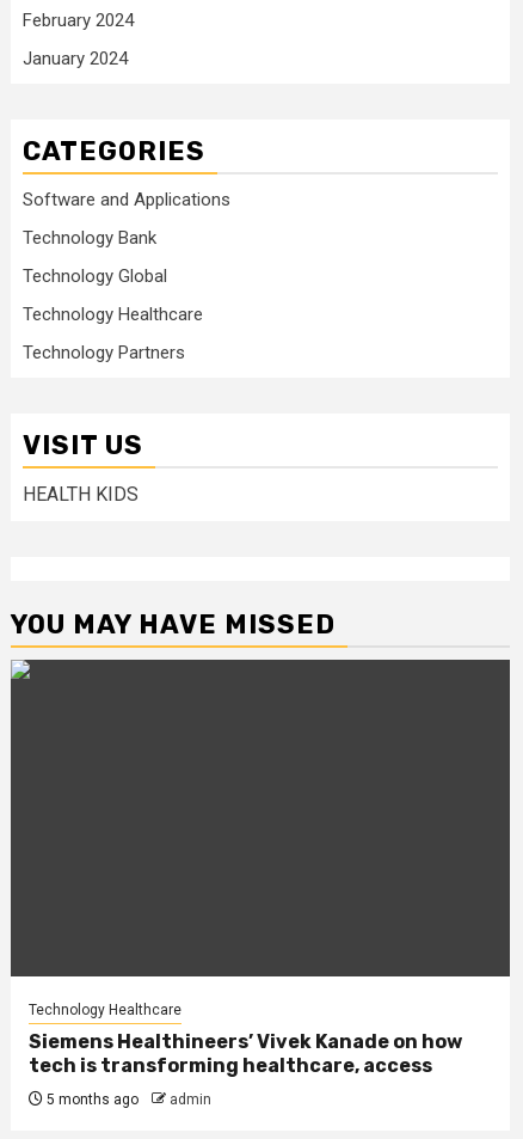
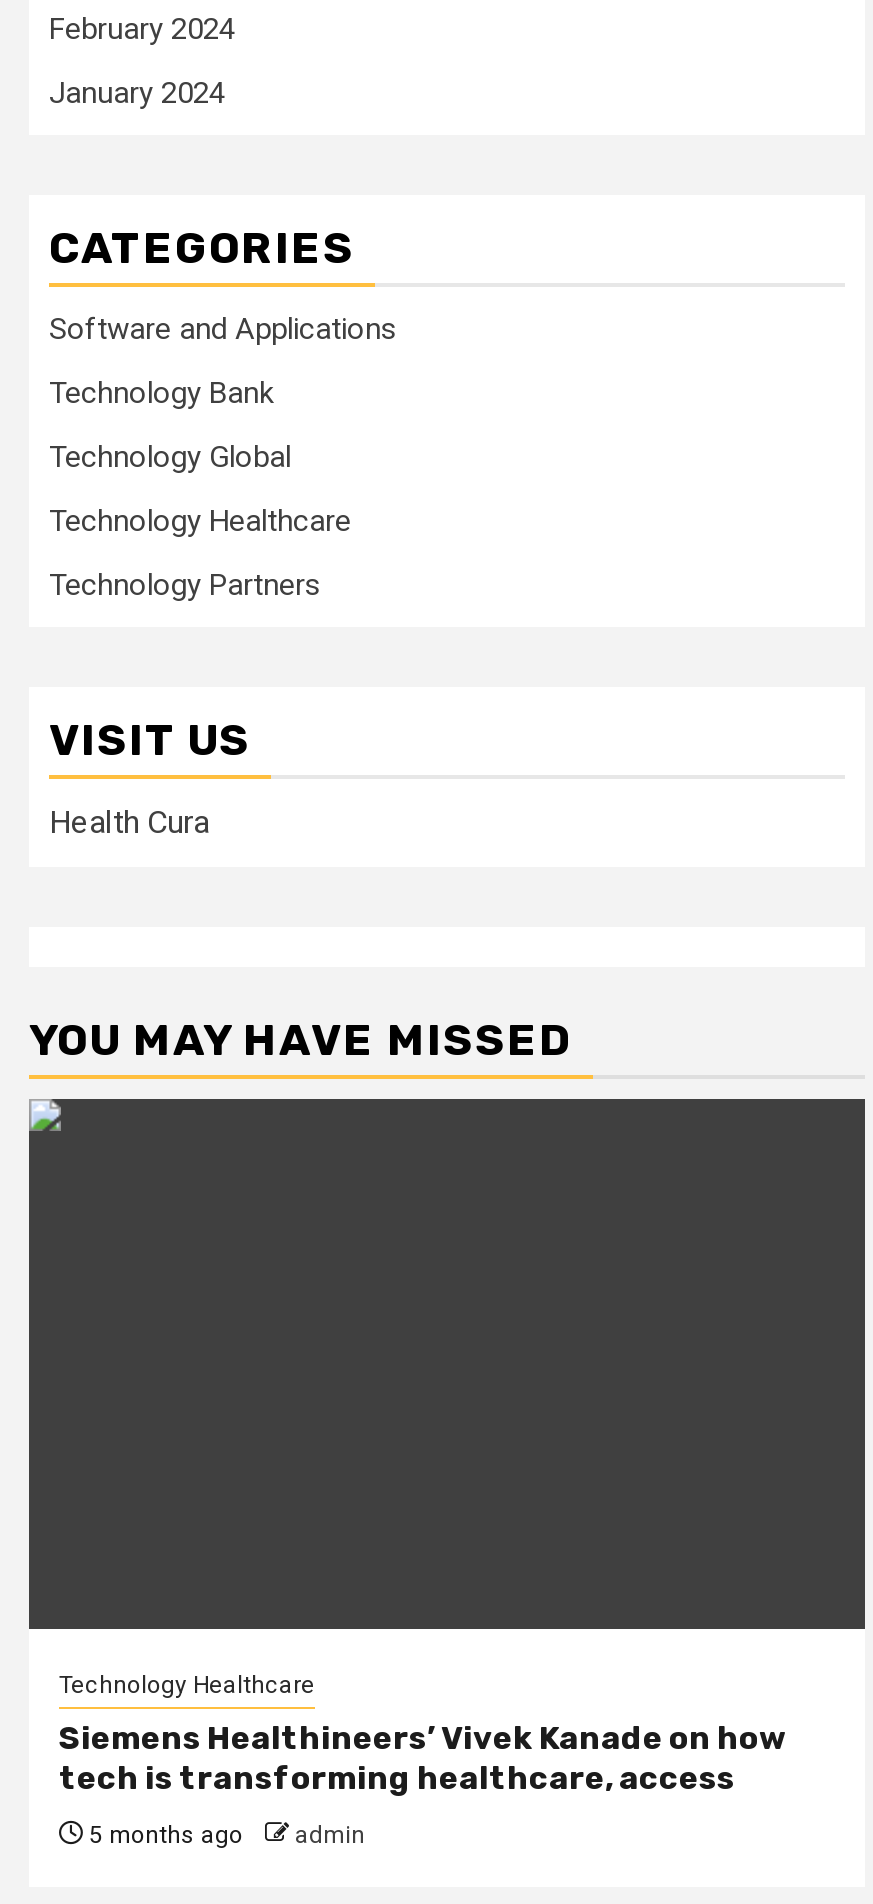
- HEALTH KIDS
+ Health Cura
